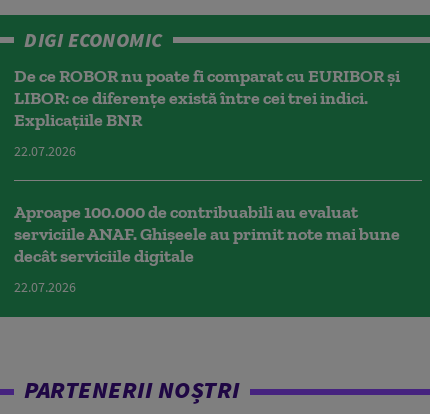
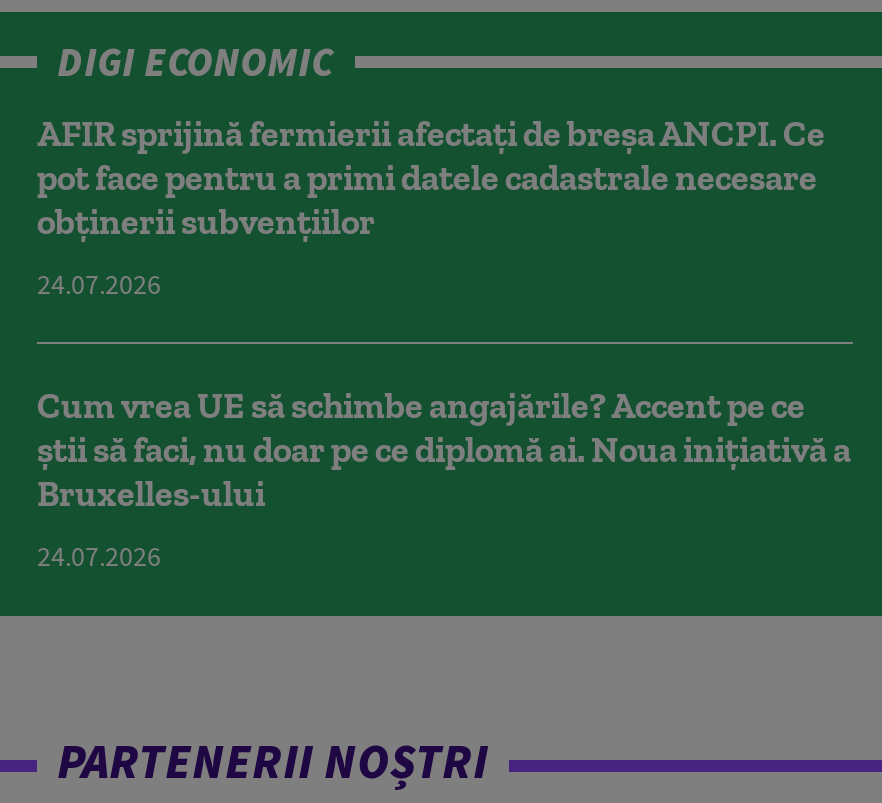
- De ce ROBOR nu poate fi comparat cu EURIBOR și
- LIBOR: ce diferențe există între cei trei indici.
- Explicațiile BNR
+ AFIR sprijină fermierii afectați de breșa ANCPI. Ce
+ pot face pentru a primi datele cadastrale necesare
+ obținerii subvențiilor

- 22.07.2026
+ 24.07.2026

- Aproape 100.000 de contribuabili au evaluat
- serviciile ANAF. Ghișeele au primit note mai bune
- decât serviciile digitale
+ Cum vrea UE să schimbe angajările? Accent pe ce
+ știi să faci, nu doar pe ce diplomă ai. Noua inițiativă a
+ Bruxelles-ului

- 22.07.2026
+ 24.07.2026
